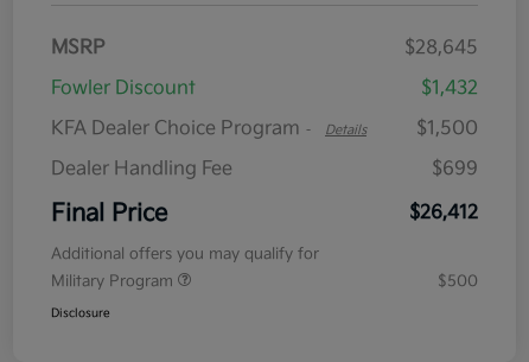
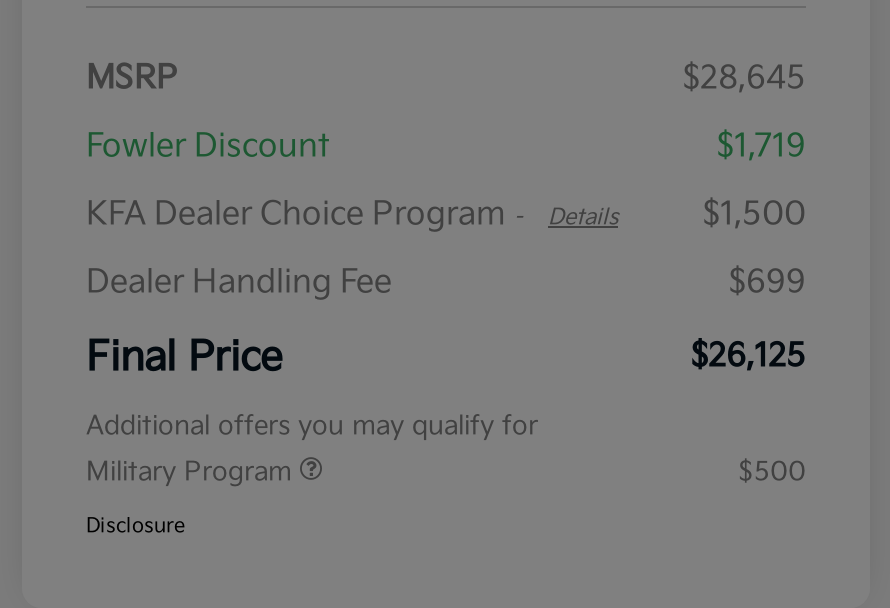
- $1,432
+ $1,719

- $26,412
+ $26,125
